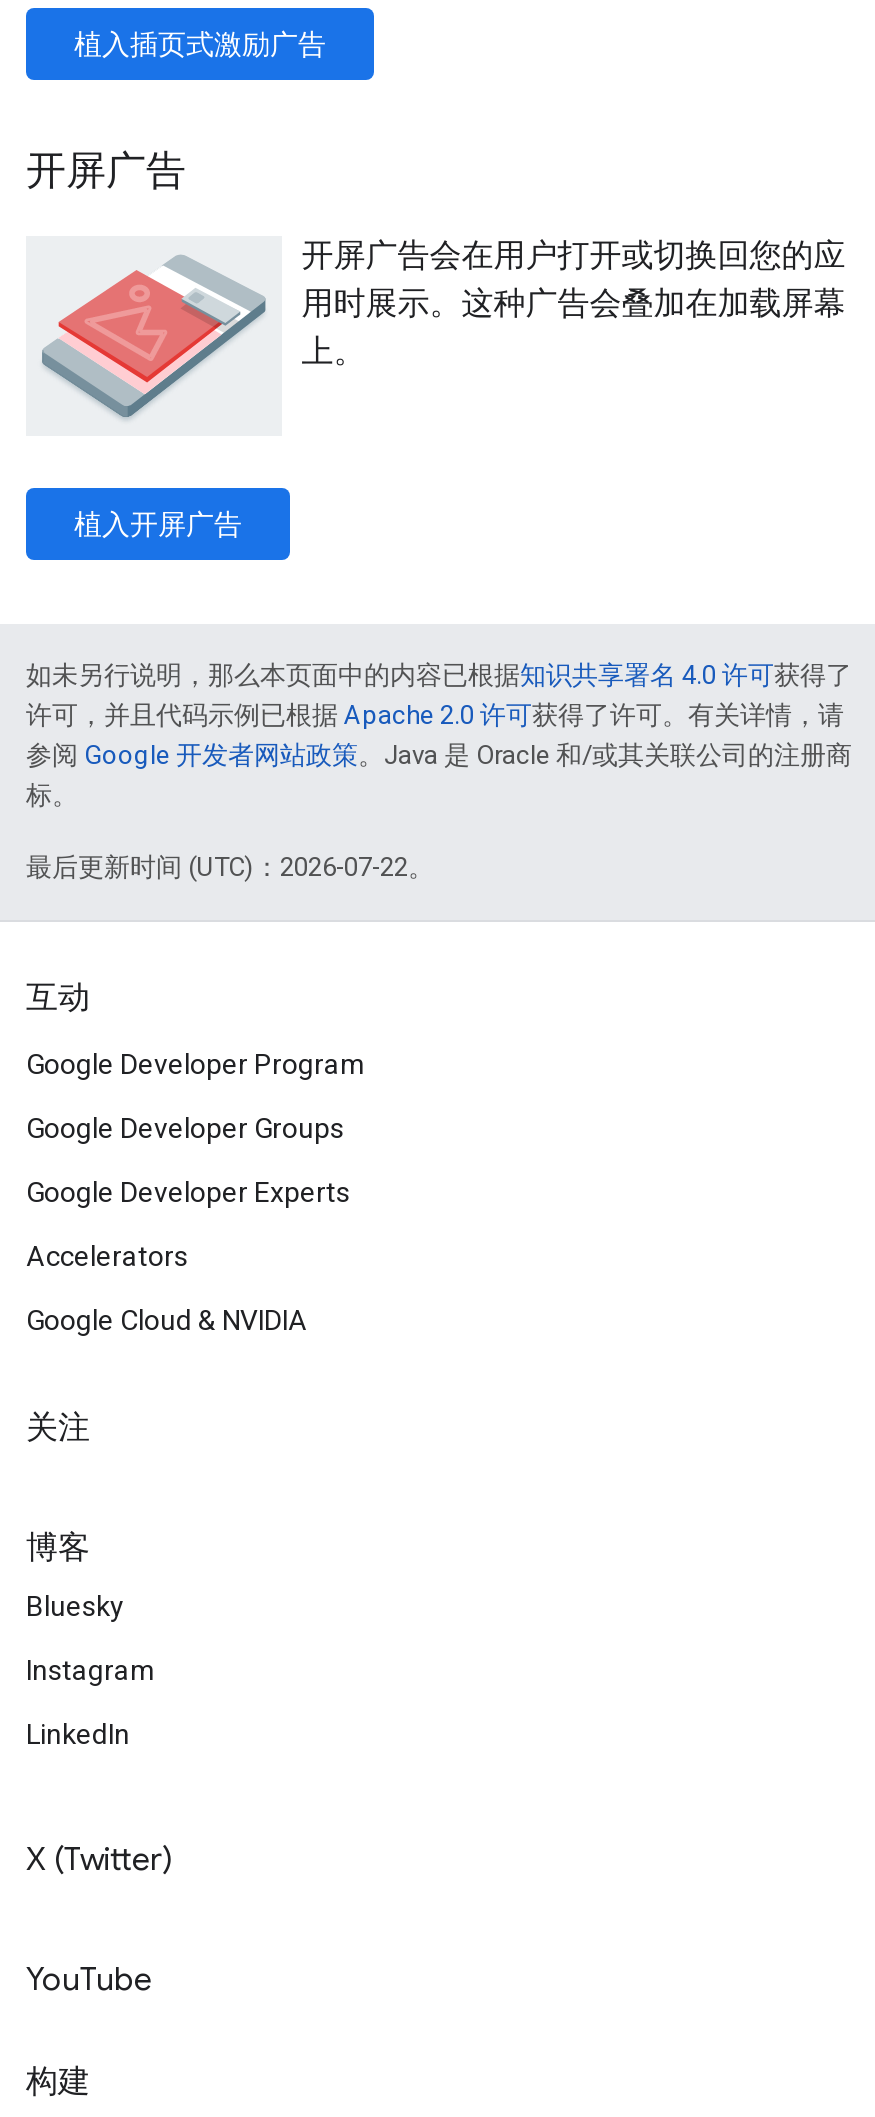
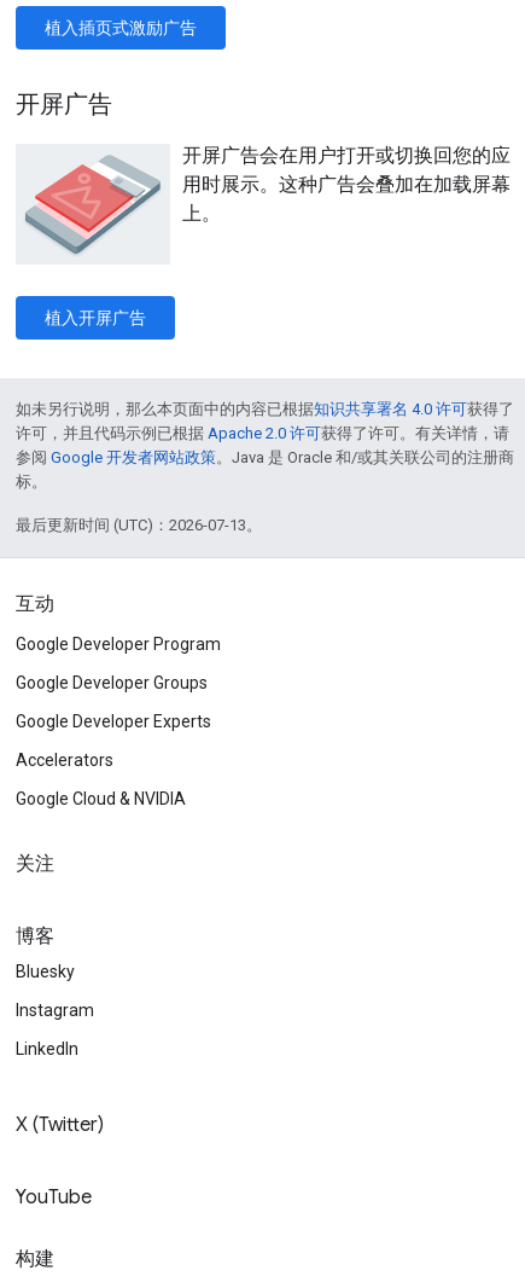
- 最后更新时间 (UTC)：2026-07-22。
+ 最后更新时间 (UTC)：2026-07-13。
